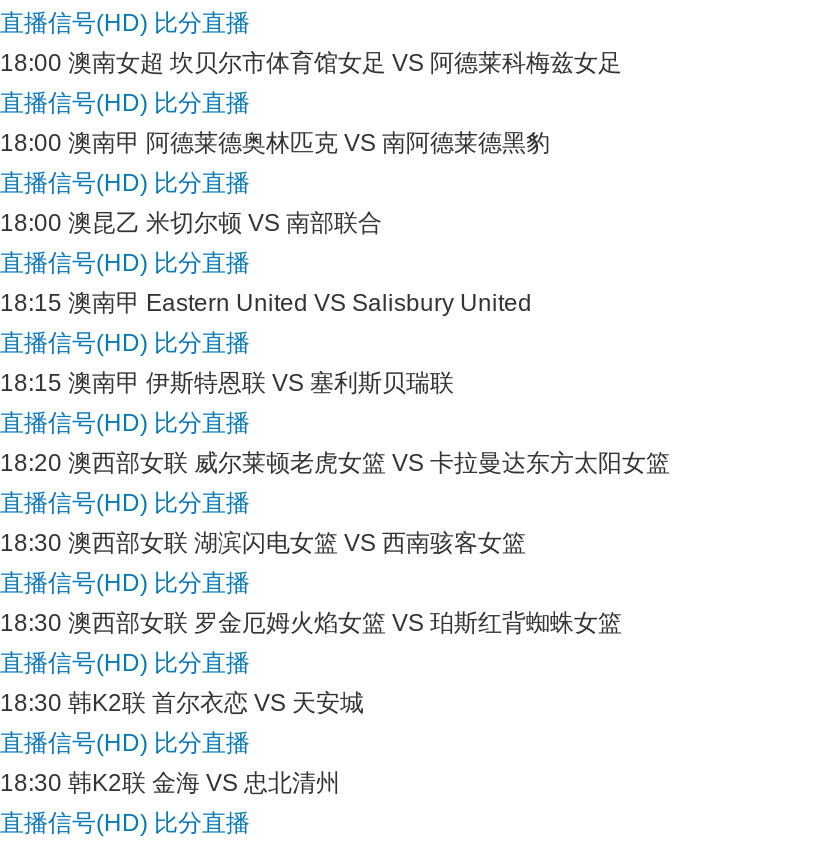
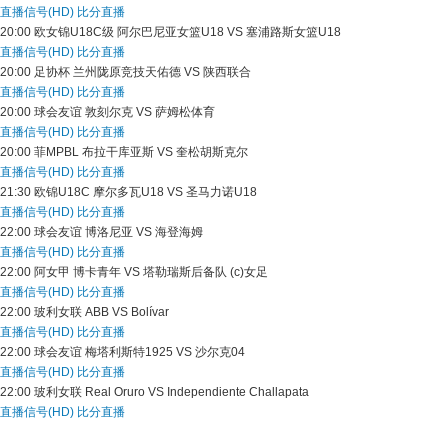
- 18:00 澳南女超坎贝尔市体育馆女足 VS 阿德莱科梅兹女足
+ 20:00 欧女锦U18C级阿尔巴尼亚女篮U18 VS 塞浦路斯女篮U18

- 18:00 澳南甲阿德莱德奥林匹克 VS 南阿德莱德黑豹
+ 20:00 足协杯兰州陇原竞技天佑德 VS 陕西联合

- 18:00 澳昆乙米切尔顿 VS 南部联合
+ 20:00 球会友谊敦刻尔克 VS 萨姆松体育

- 18:15 澳南甲Eastern United VS Salisbury United
+ 20:00 菲MPBL布拉干库亚斯 VS 奎松胡斯克尔

- 18:15 澳南甲伊斯特恩联 VS 塞利斯贝瑞联
+ 21:30 欧锦U18C摩尔多瓦U18 VS 圣马力诺U18

- 18:20 澳西部女联威尔莱顿老虎女篮 VS 卡拉曼达东方太阳女篮
+ 22:00 球会友谊博洛尼亚 VS 海登海姆

- 18:30 澳西部女联湖滨闪电女篮 VS 西南骇客女篮
+ 22:00 阿女甲博卡青年 VS 塔勒瑞斯后备队 (c)女足

- 18:30 澳西部女联罗金厄姆火焰女篮 VS 珀斯红背蜘蛛女篮
+ 22:00 玻利女联ABB VS Bolívar

- 18:30 韩K2联首尔衣恋 VS 天安城
+ 22:00 球会友谊梅塔利斯特1925 VS 沙尔克04

- 18:30 韩K2联金海 VS 忠北清州
+ 22:00 玻利女联Real Oruro VS Independiente Challapata
